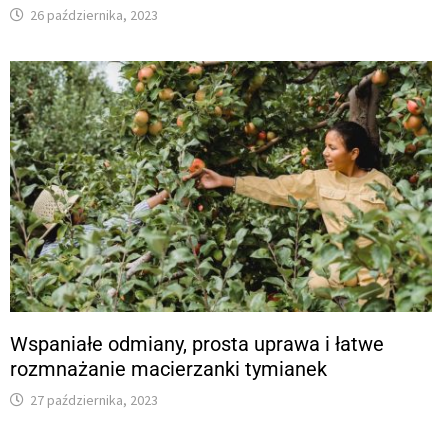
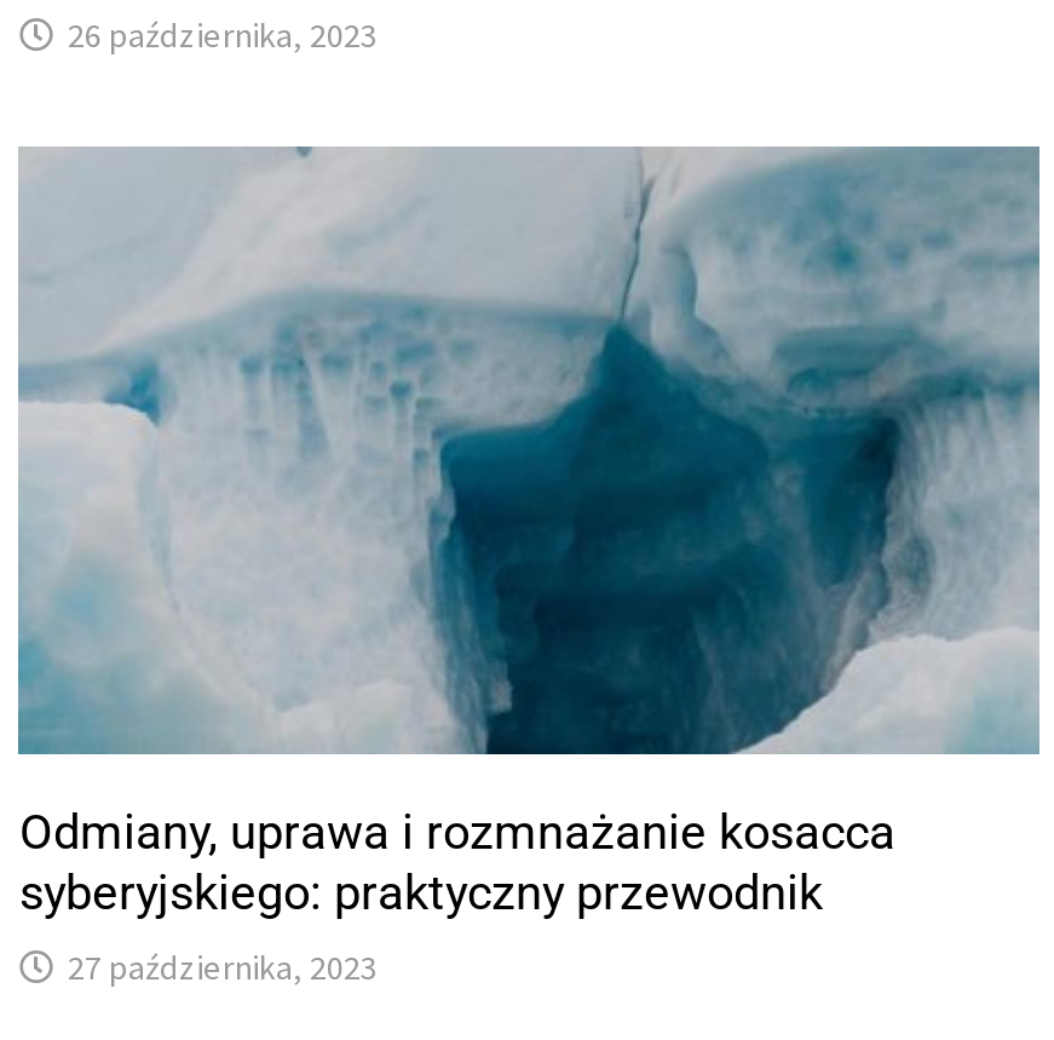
- [image]
- Wspaniałe odmiany, prosta uprawa i łatwe
- rozmnażanie macierzanki tymianek
+ [image]
+ Odmiany, uprawa i rozmnażanie kosacca
+ syberyjskiego: praktyczny przewodnik
